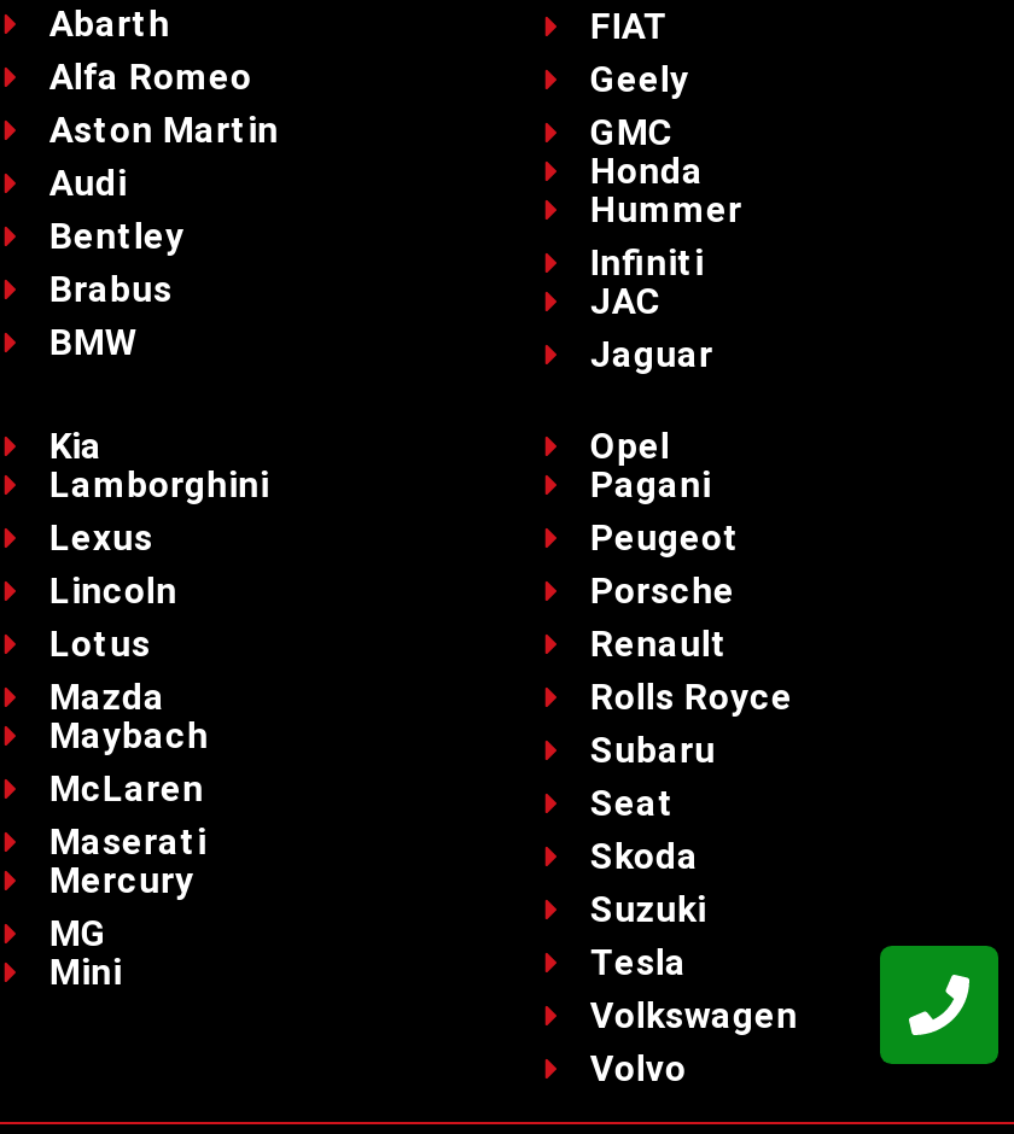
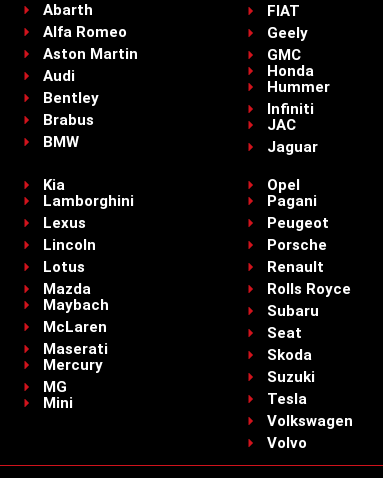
- [image]
